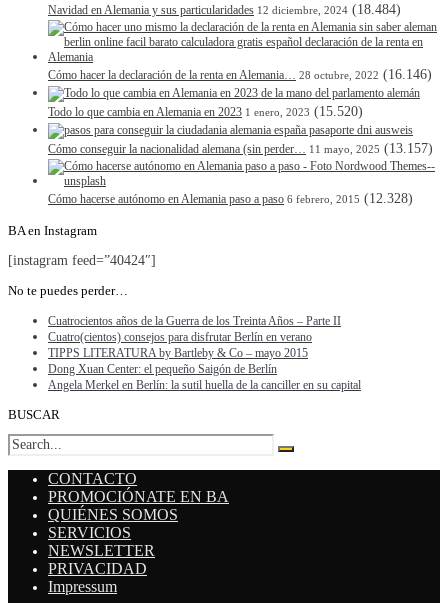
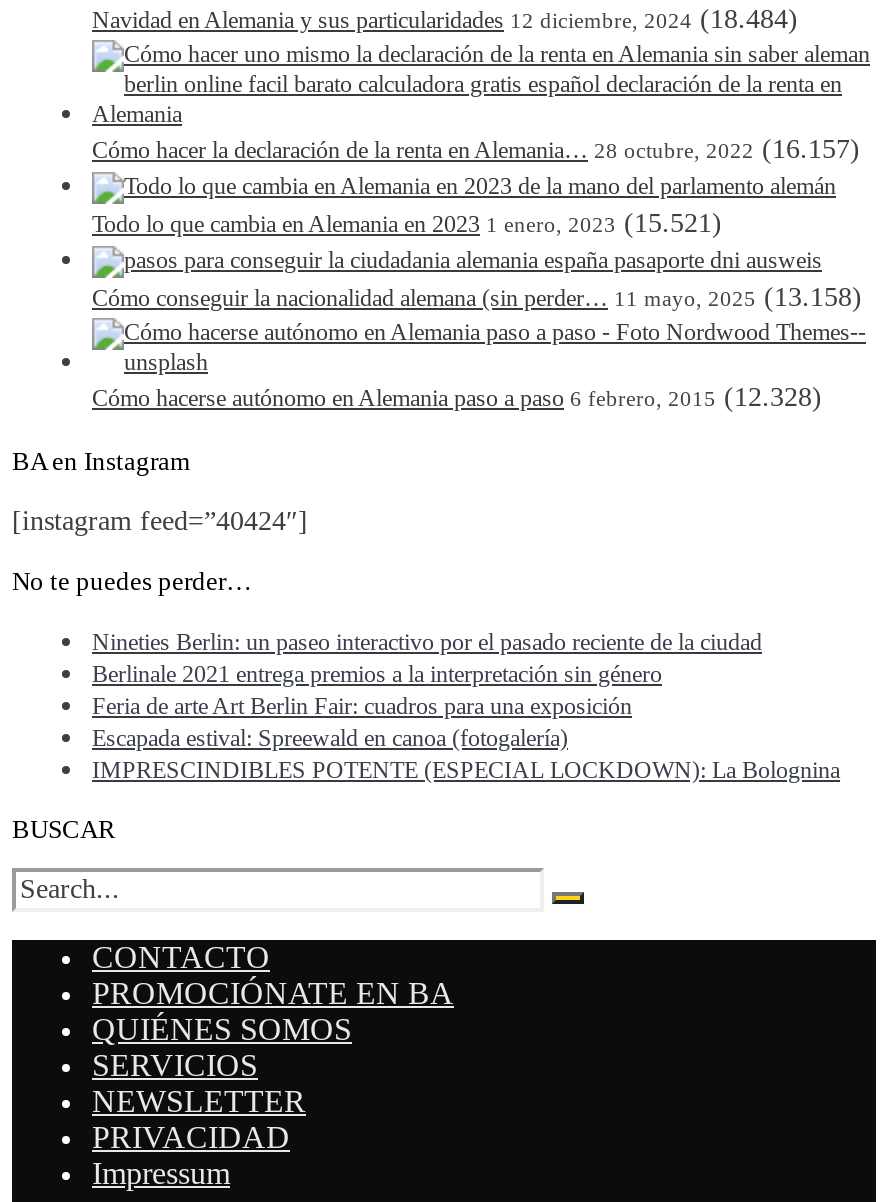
- Cómo hacer la declaración de la renta en Alemania… 28 octubre, 2022 (16.146)
+ Cómo hacer la declaración de la renta en Alemania… 28 octubre, 2022 (16.157)

- Todo lo que cambia en Alemania en 2023 1 enero, 2023 (15.520)
+ Todo lo que cambia en Alemania en 2023 1 enero, 2023 (15.521)

- Cómo conseguir la nacionalidad alemana (sin perder… 11 mayo, 2025 (13.157)
+ Cómo conseguir la nacionalidad alemana (sin perder… 11 mayo, 2025 (13.158)

- Cuatrocientos años de la Guerra de los Treinta Años – Parte II
- Cuatro(cientos) consejos para disfrutar Berlín en verano
- TIPPS LITERATURA by Bartleby & Co – mayo 2015
- Dong Xuan Center: el pequeño Saigón de Berlín
- Angela Merkel en Berlín: la sutil huella de la canciller en su capital
+ Nineties Berlin: un paseo interactivo por el pasado reciente de la ciudad
+ Berlinale 2021 entrega premios a la interpretación sin género
+ Feria de arte Art Berlin Fair: cuadros para una exposición
+ Escapada estival: Spreewald en canoa (fotogalería)
+ IMPRESCINDIBLES POTENTE (ESPECIAL LOCKDOWN): La Bolognina
